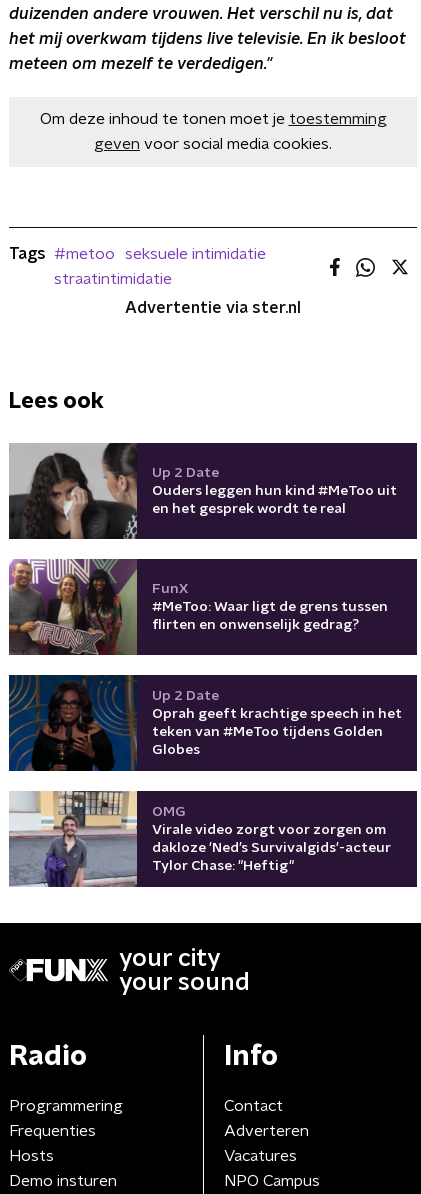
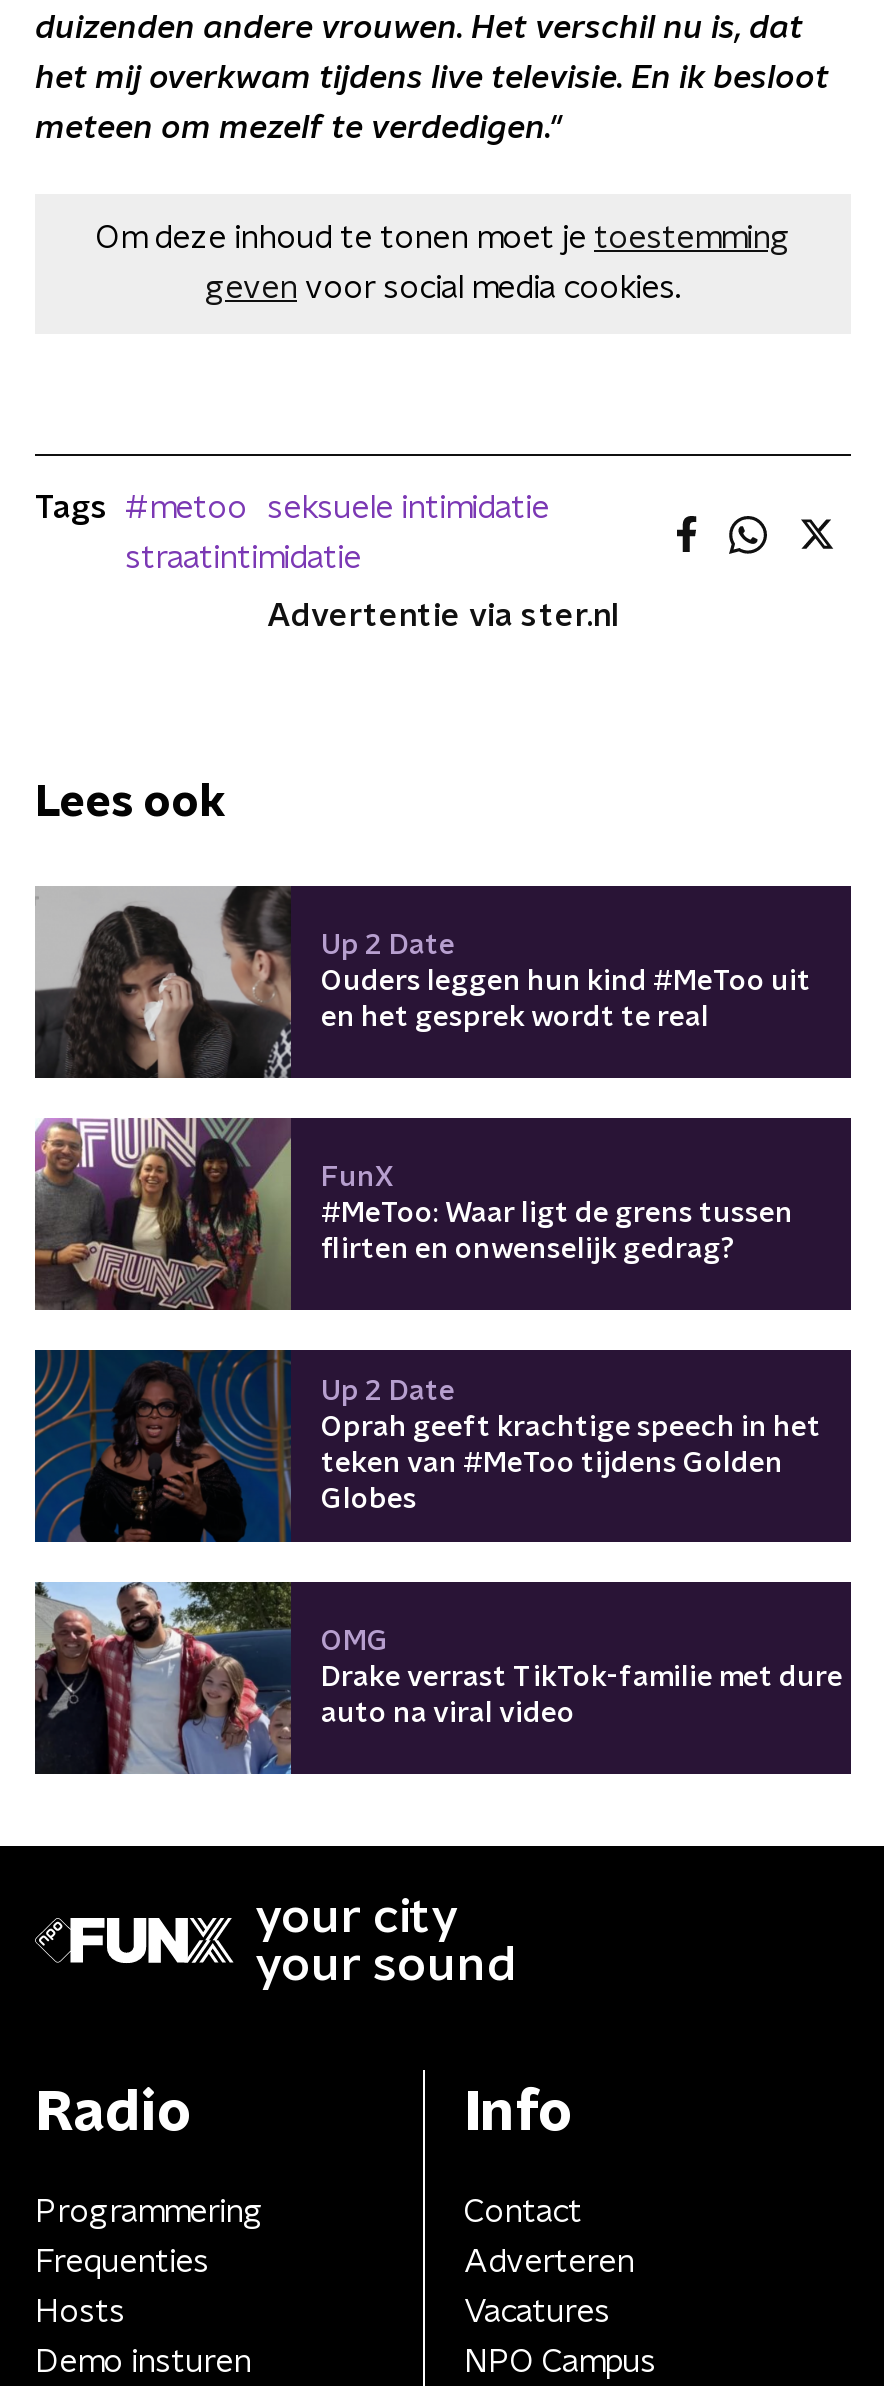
- [image]
- Virale video zorgt voor zorgen om
- dakloze 'Ned’s Survivalgids'-acteur
- Tylor Chase: "Heftig"
+ [image]
+ Drake verrast TikTok-familie met dure
+ auto na viral video
